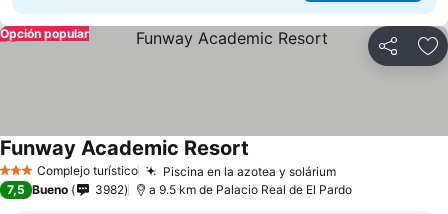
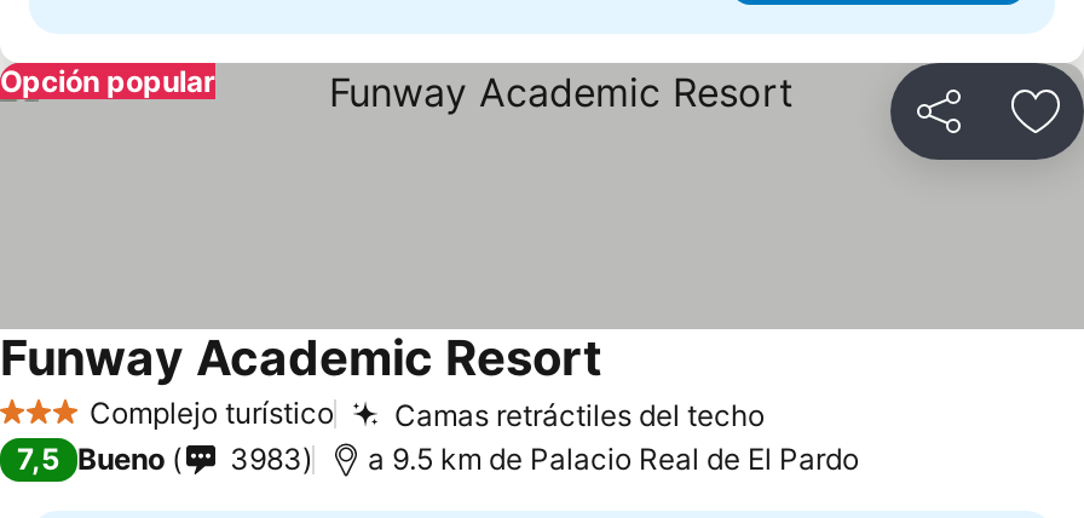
- Piscina en la azotea y solárium
+ Camas retráctiles del techo

- 3982
+ 3983
